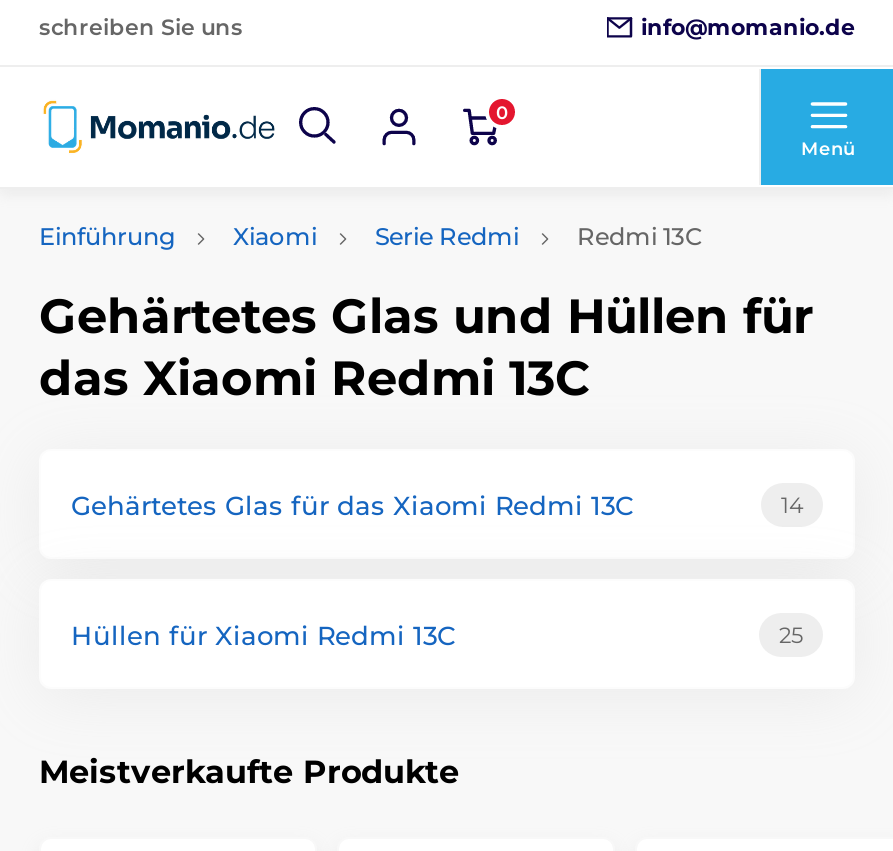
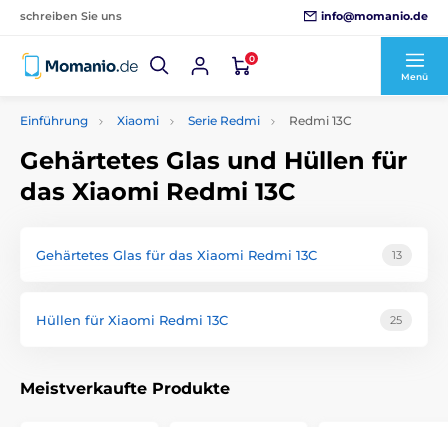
- 14
+ 13
